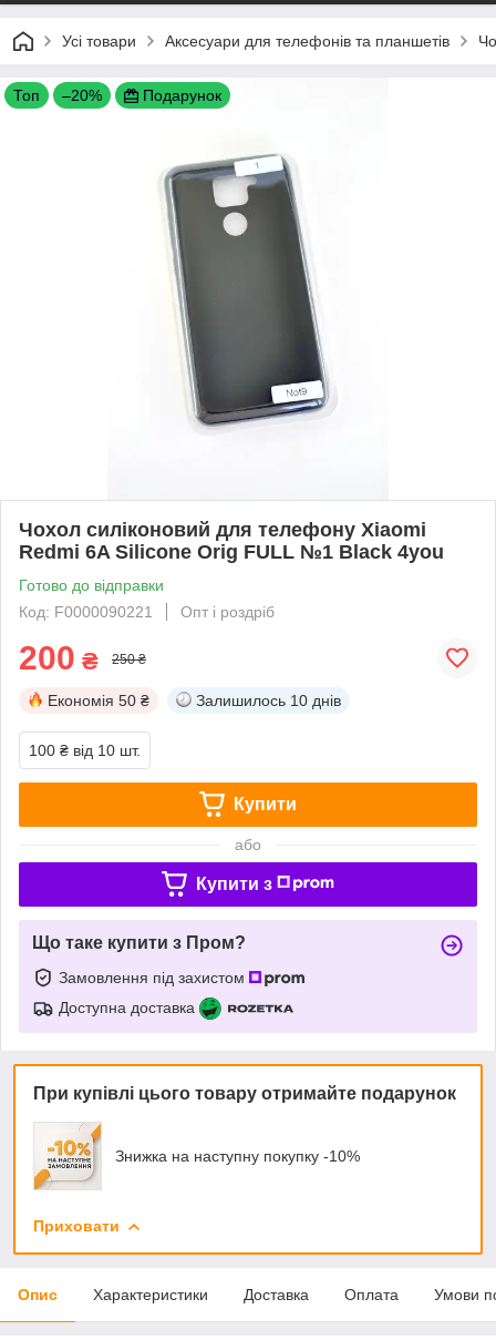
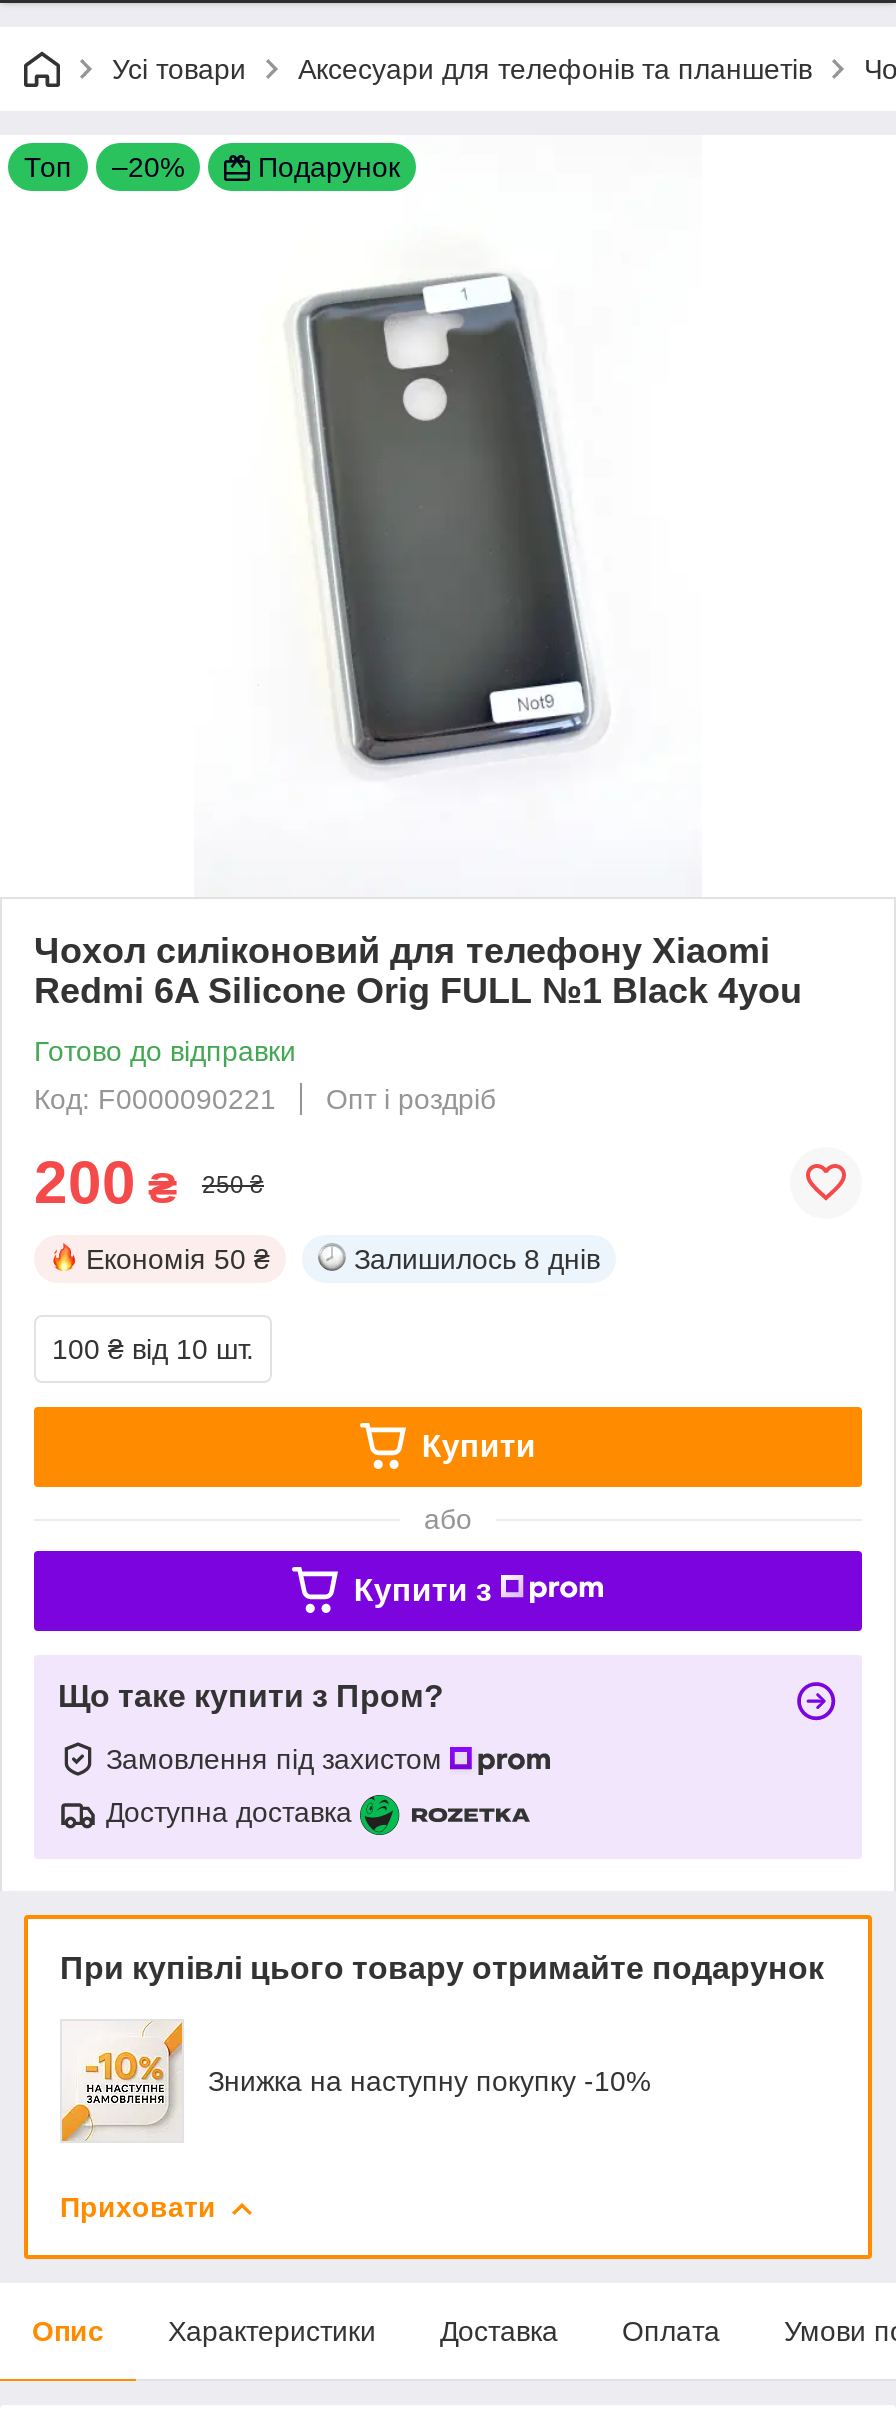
- Залишилось 10 днів
+ Залишилось 8 днів
